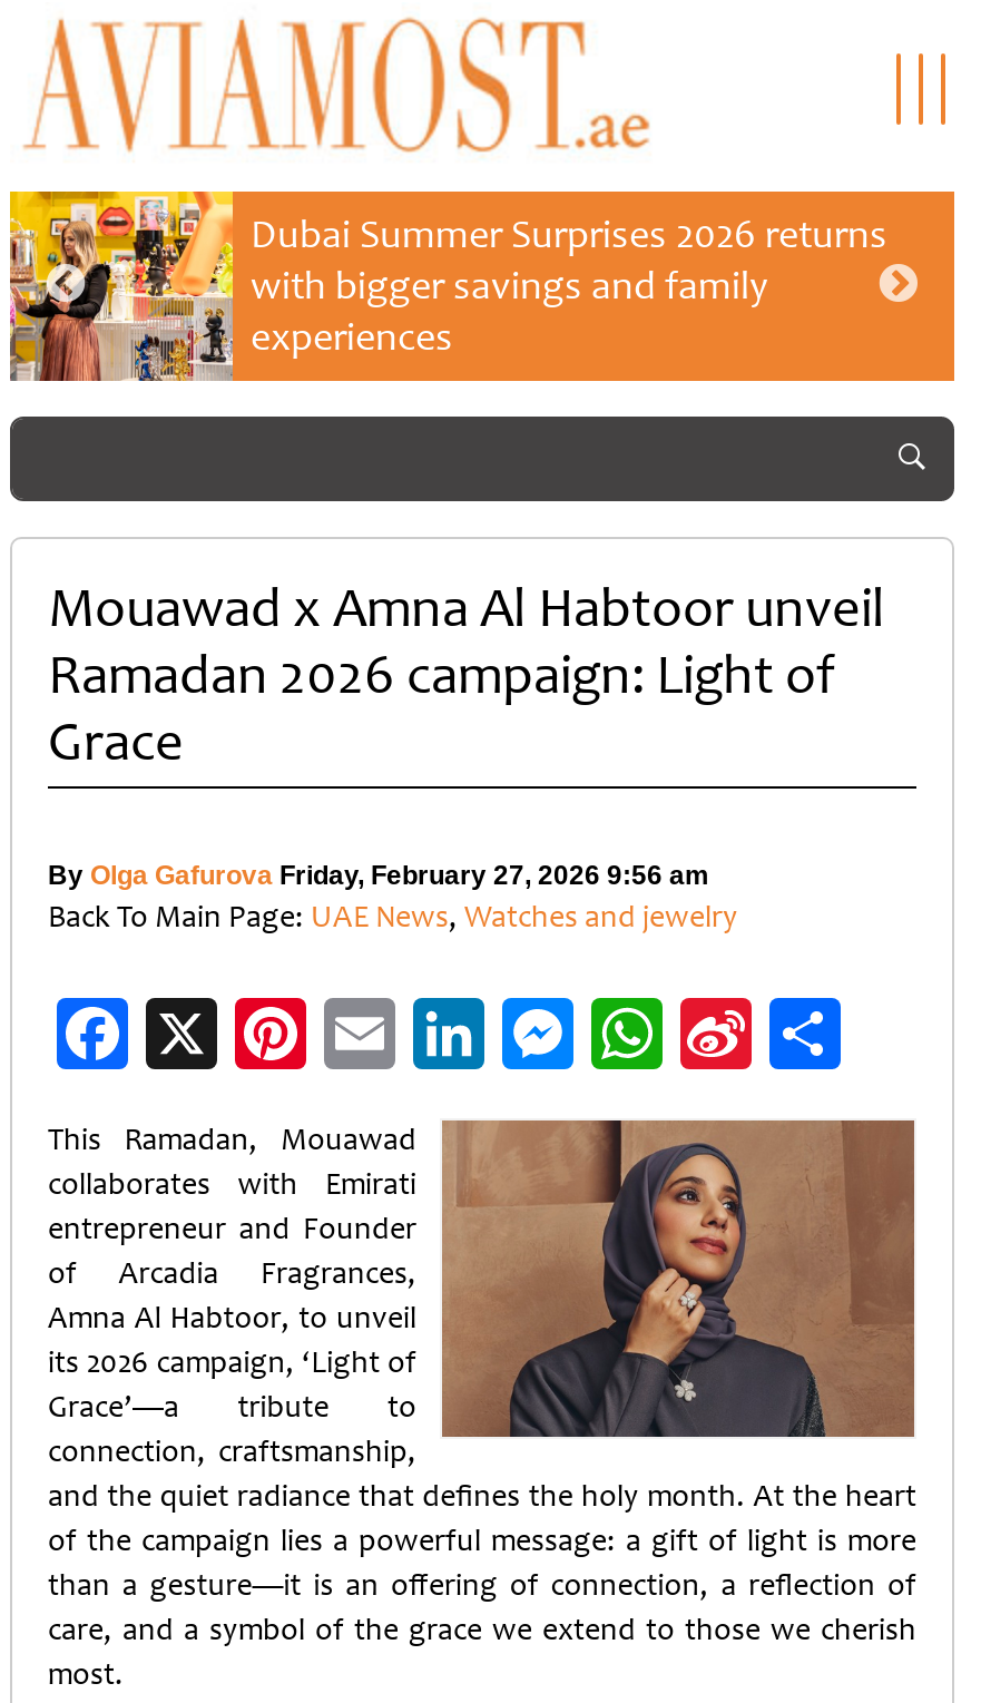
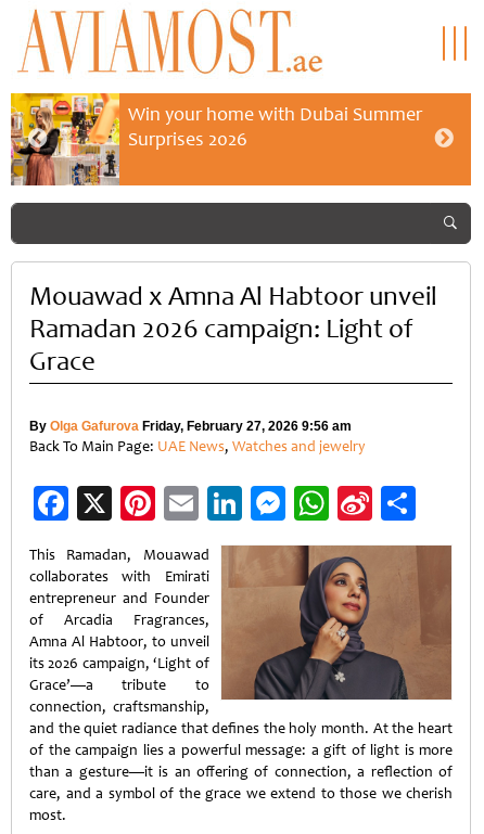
- Dubai Summer Surprises 2026 returns
- with bigger savings and family
- experiences
+ Win your home with Dubai Summer
+ Surprises 2026
